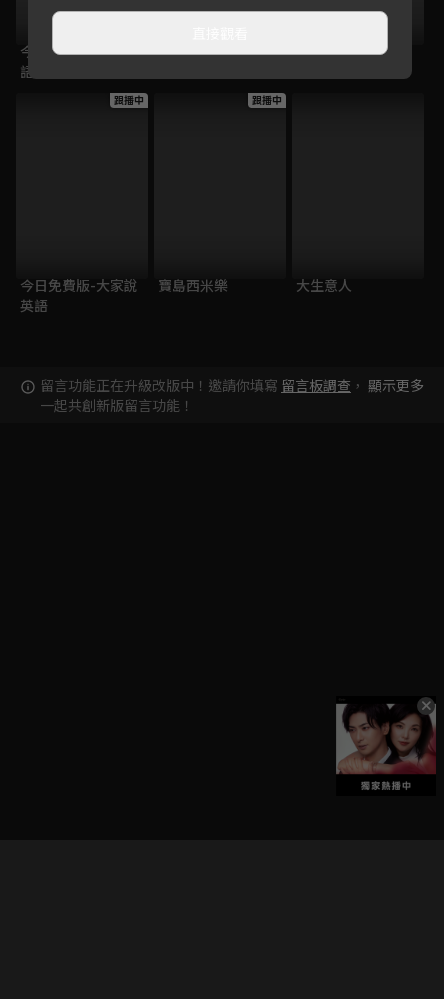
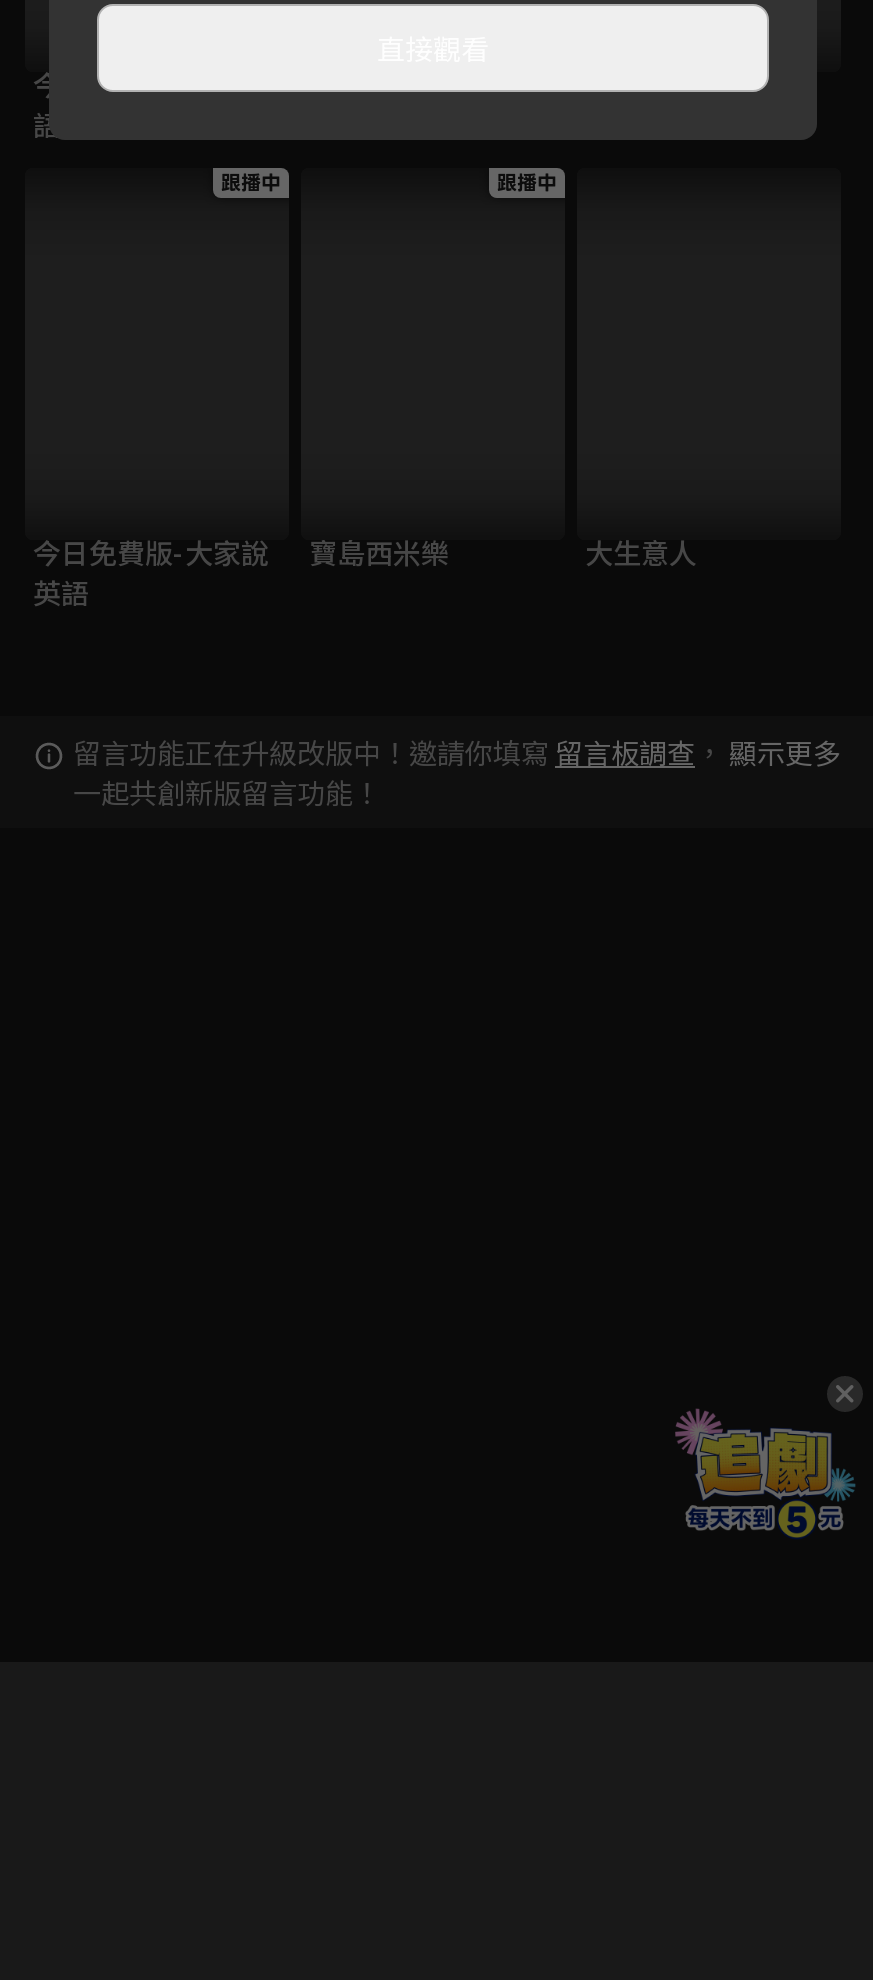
- [image]
+ [image]
